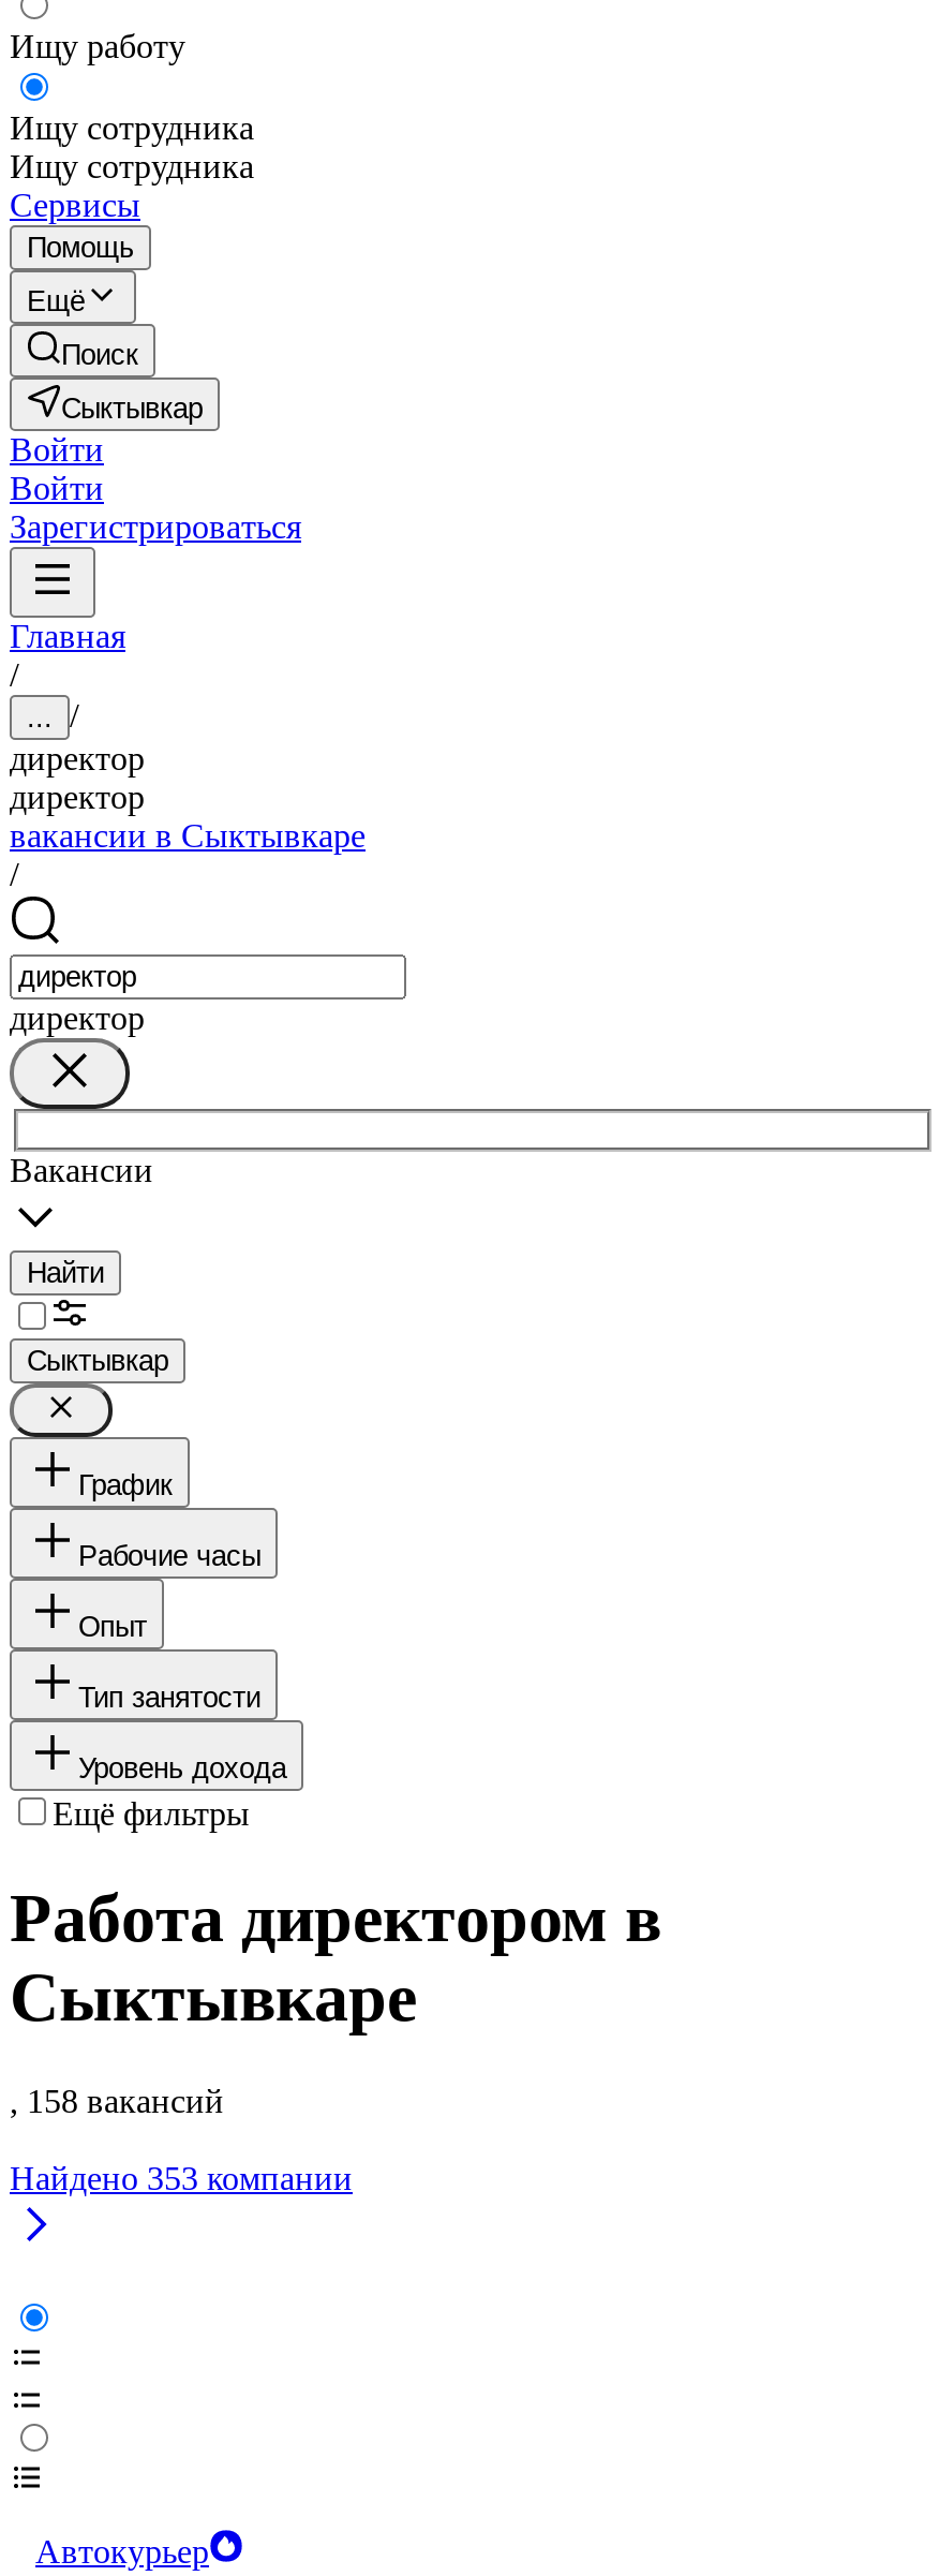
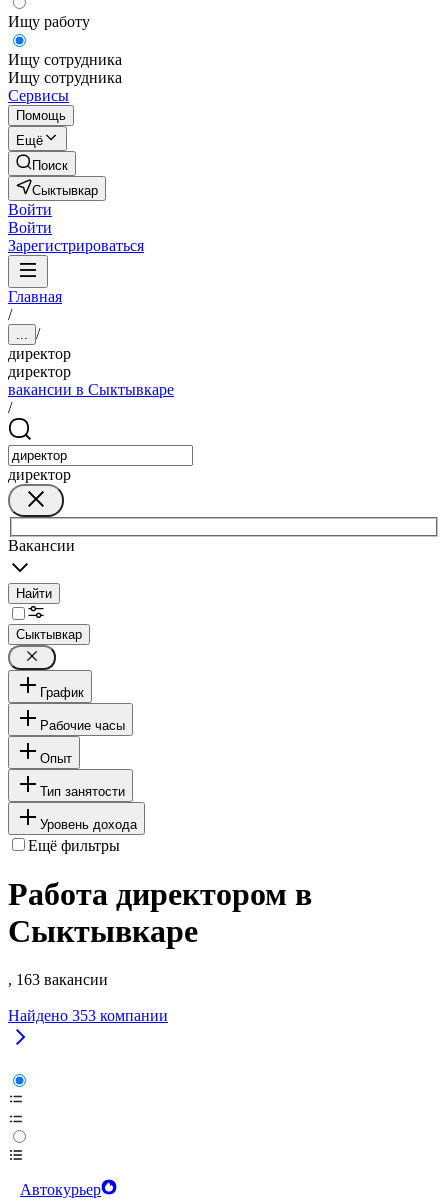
- , 158 вакансий
+ , 163 вакансии
